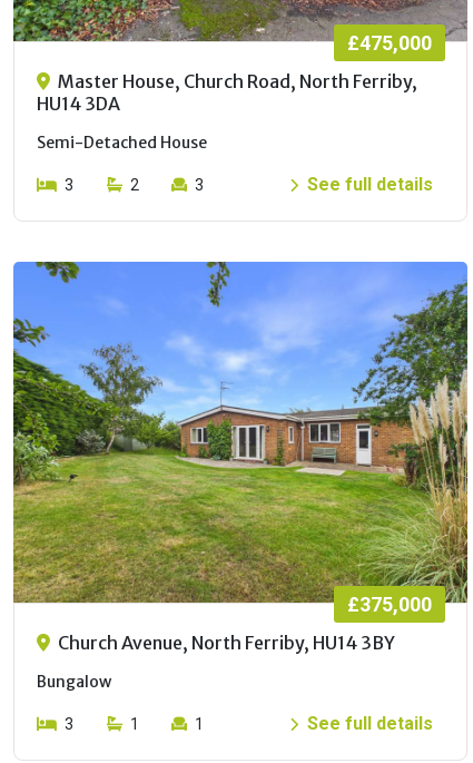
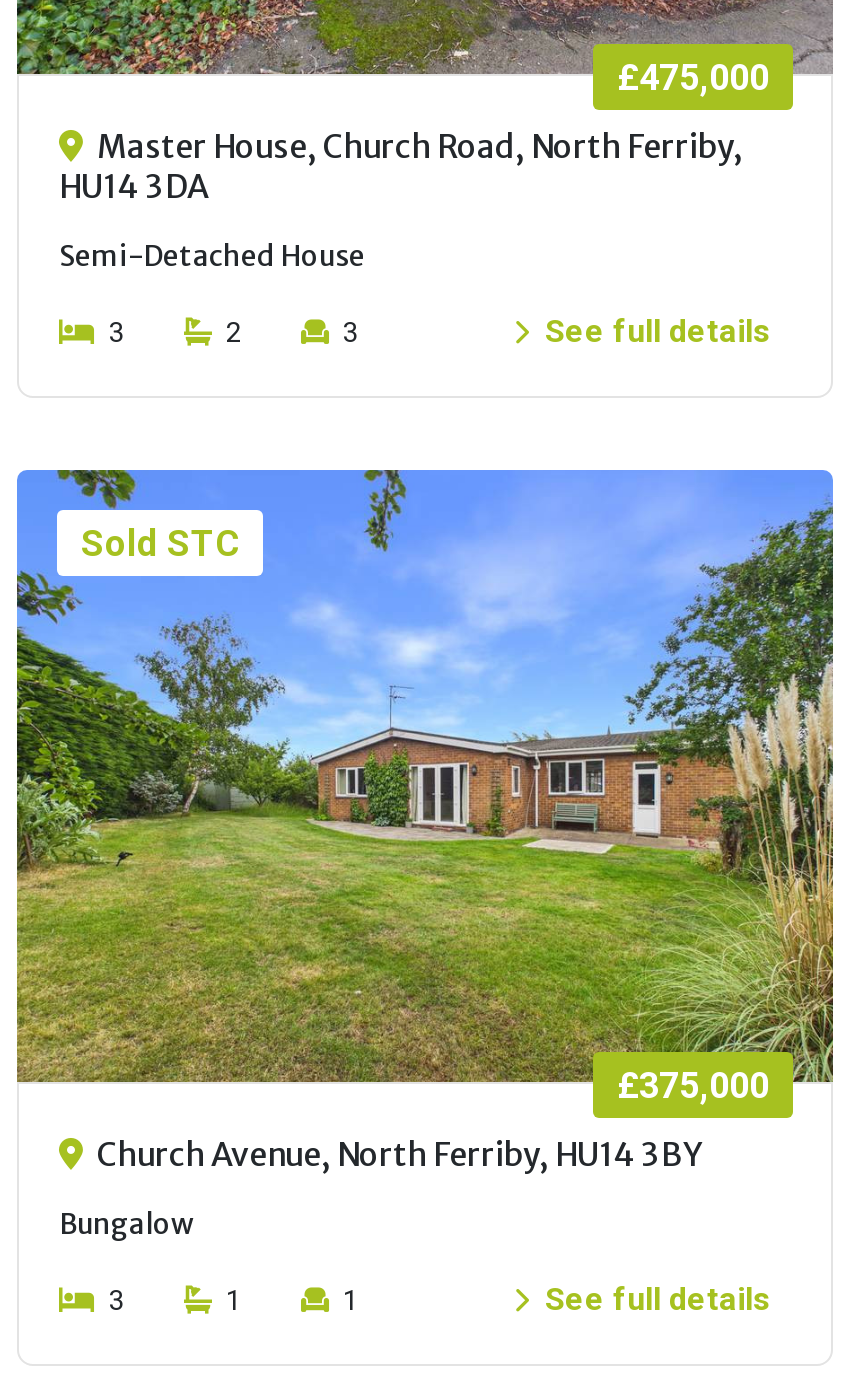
+ Sold STC
